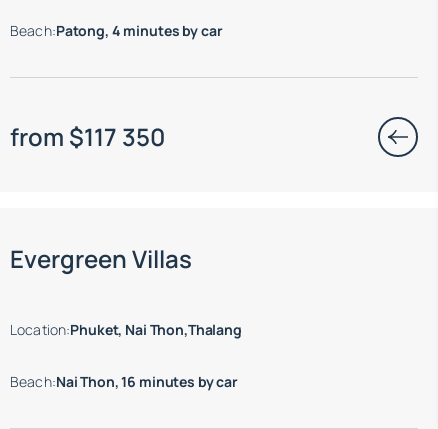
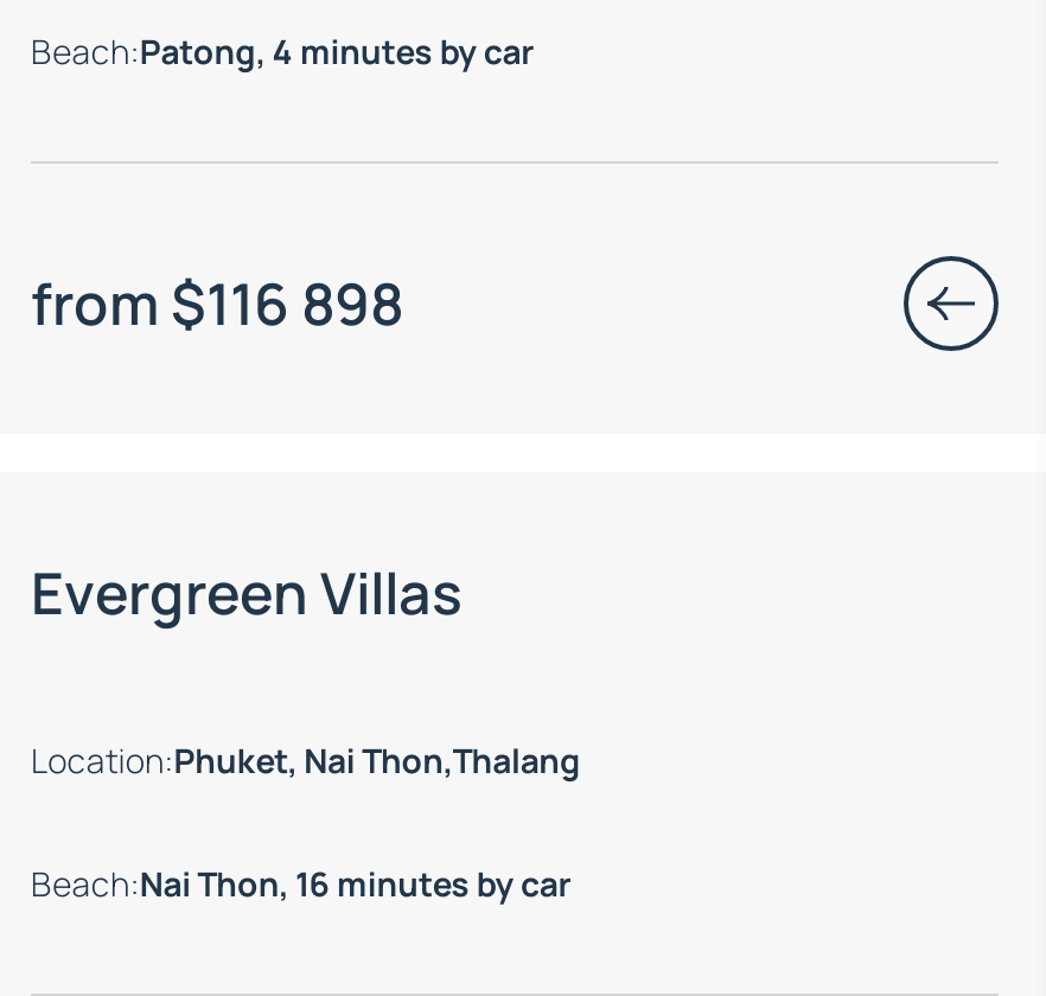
- from $117 350
+ from $116 898
